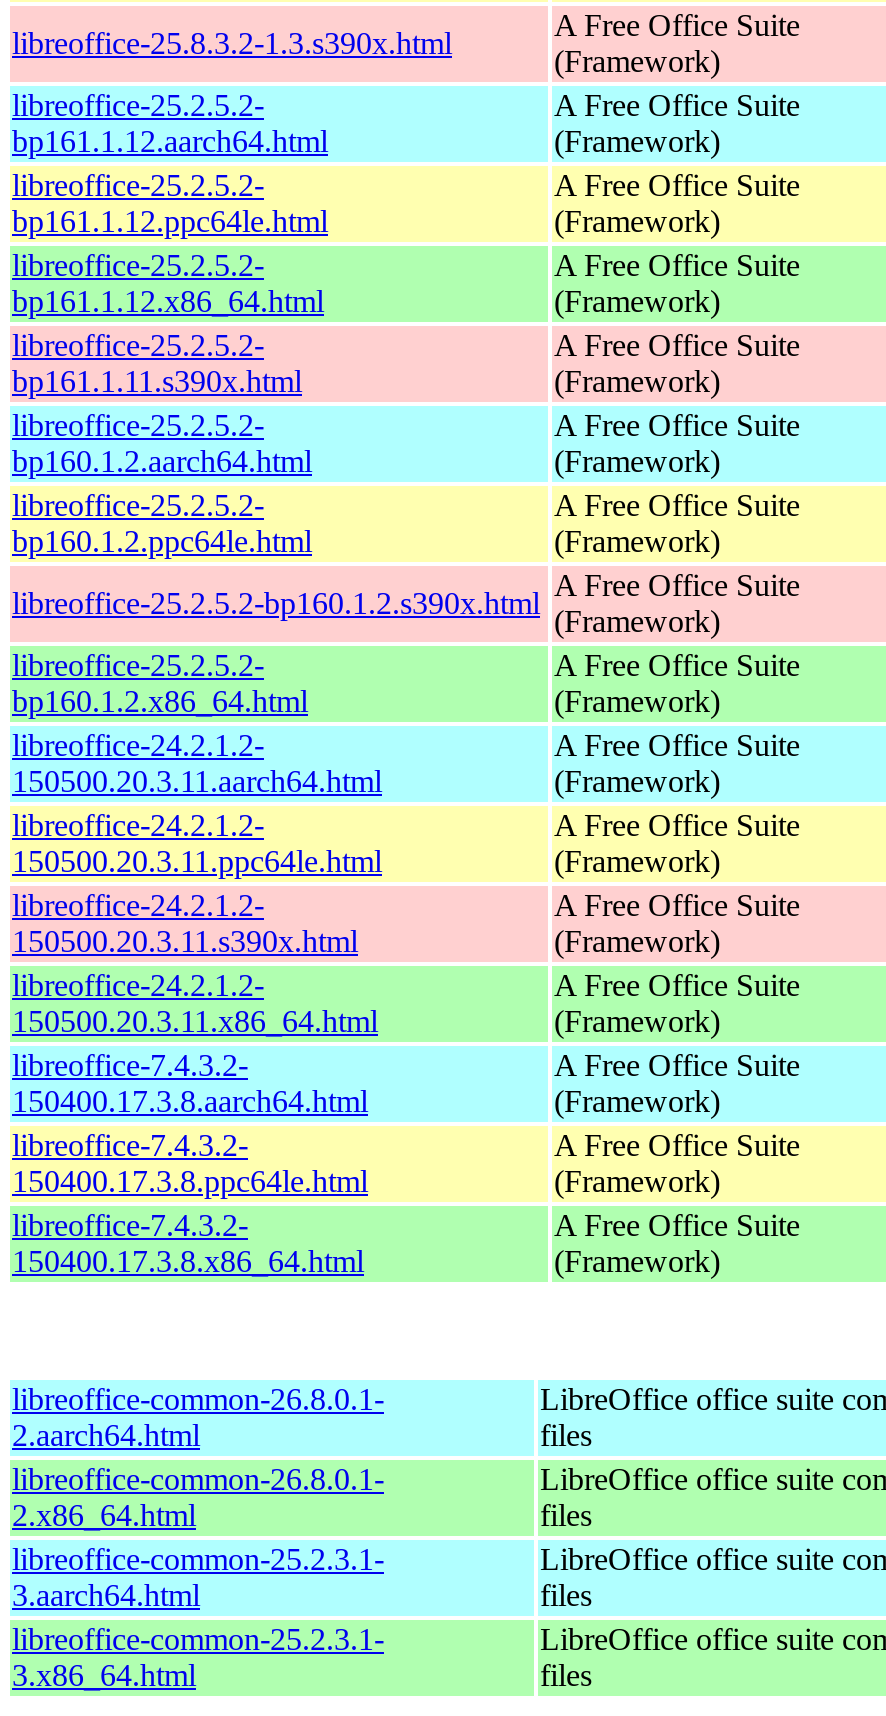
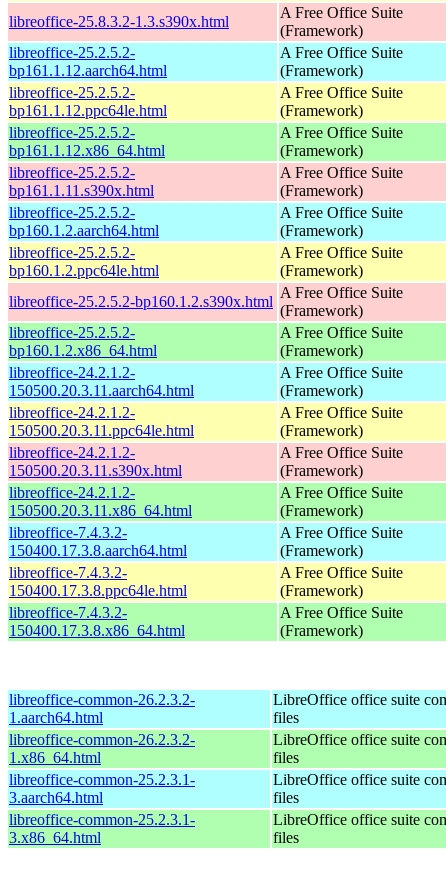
- libreoffice-common-26.8.0.1-
- 2.aarch64.html
+ libreoffice-common-26.2.3.2-
+ 1.aarch64.html

- libreoffice-common-26.8.0.1-
- 2.x86_64.html
+ libreoffice-common-26.2.3.2-
+ 1.x86_64.html
